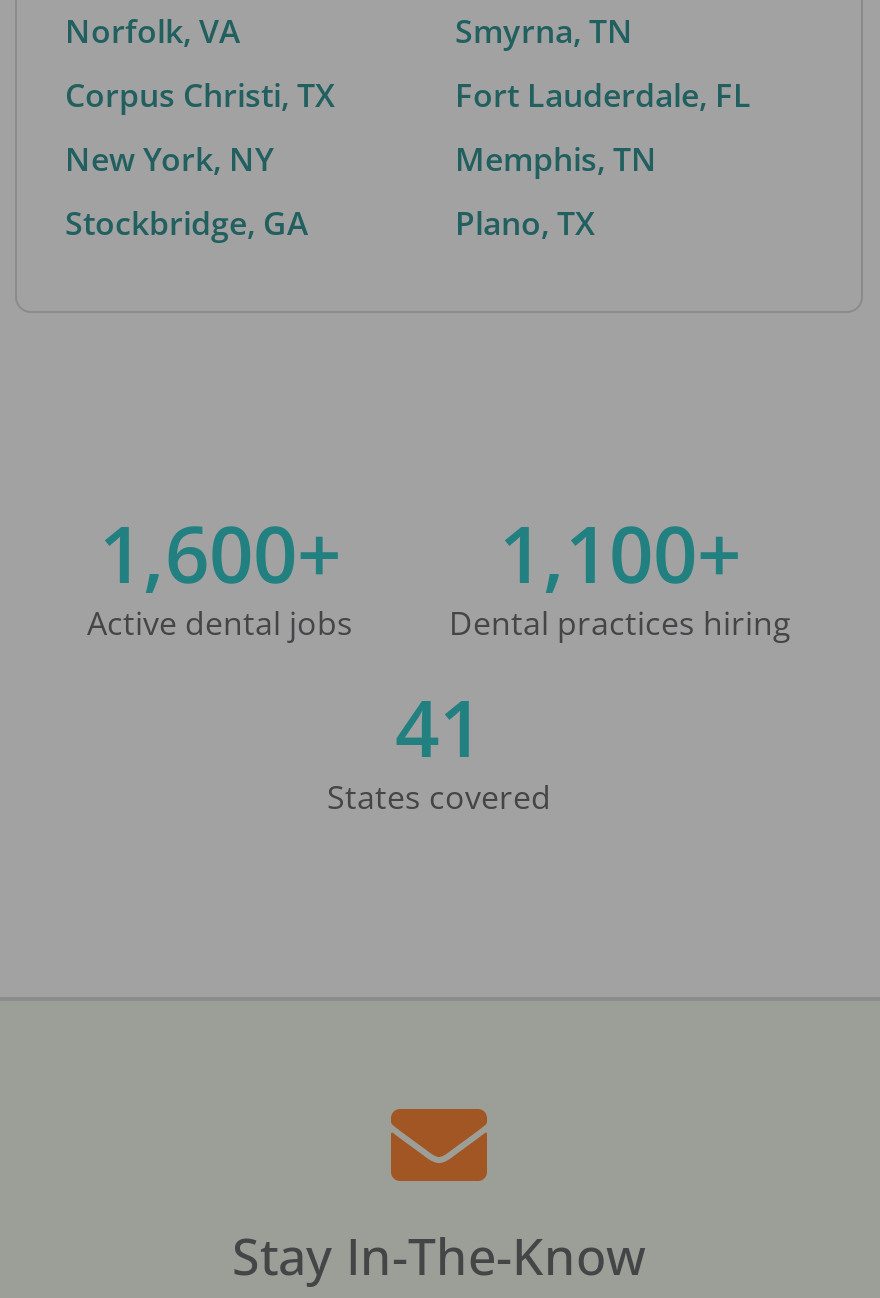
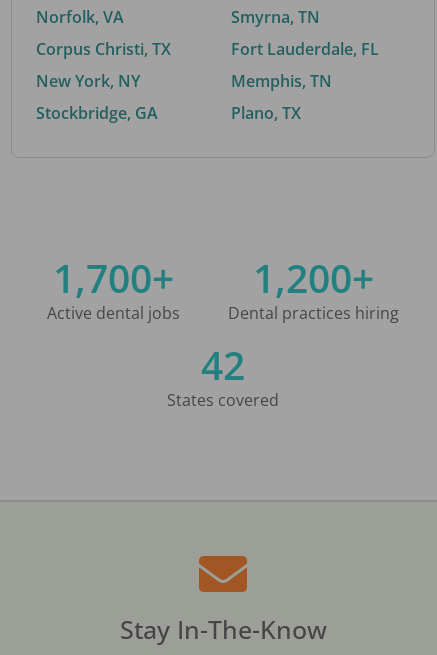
- 1,600+
+ 1,700+

- 1,100+
+ 1,200+

- 41
+ 42
